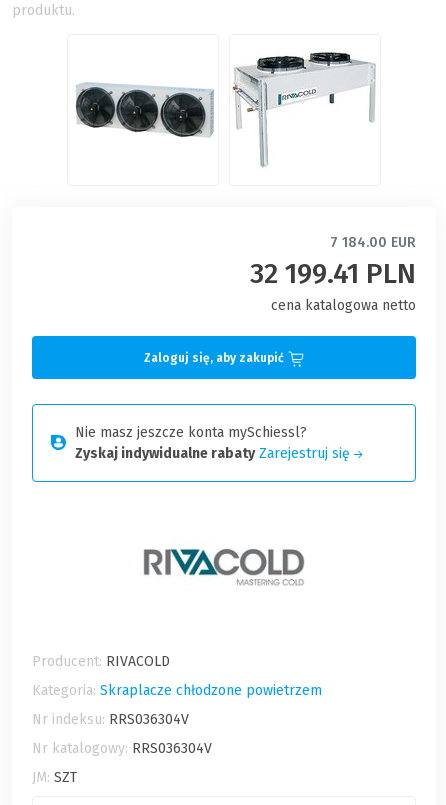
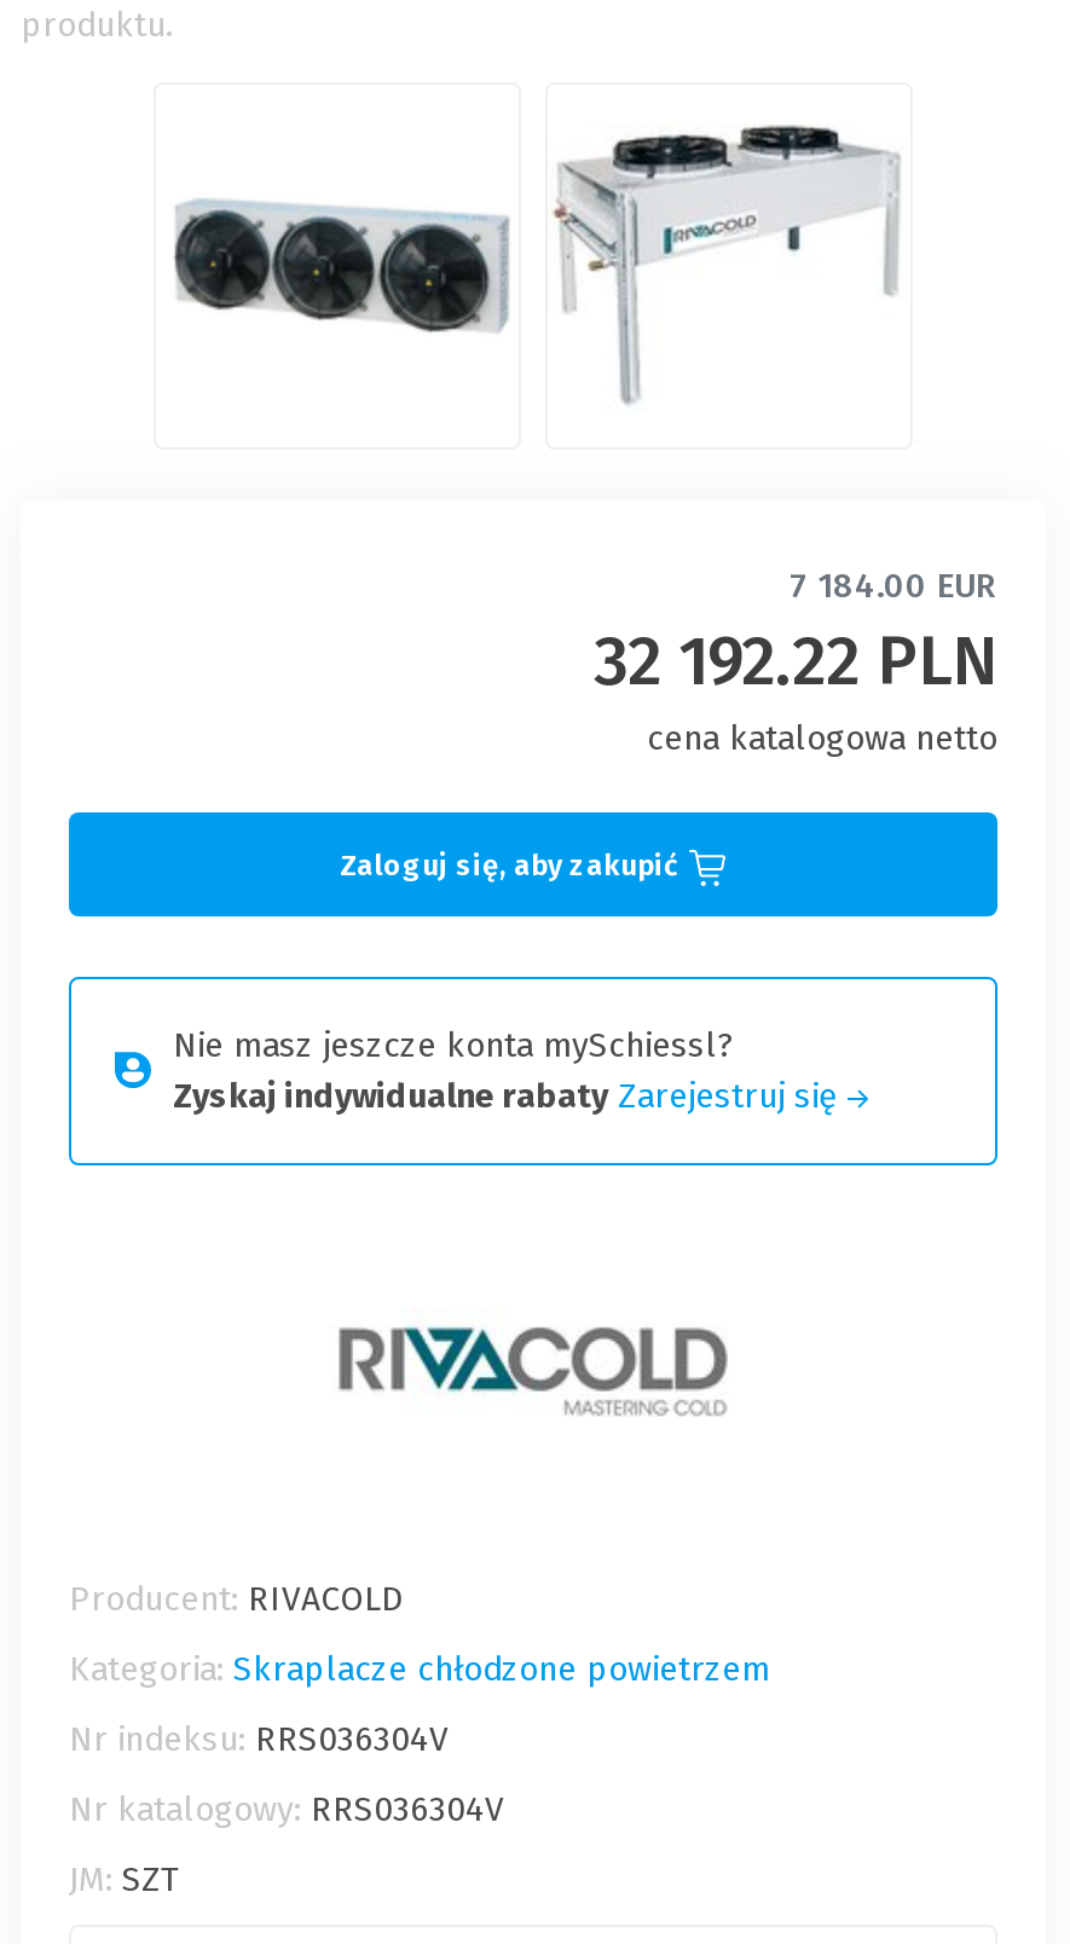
- 32 199.41 PLN
+ 32 192.22 PLN
